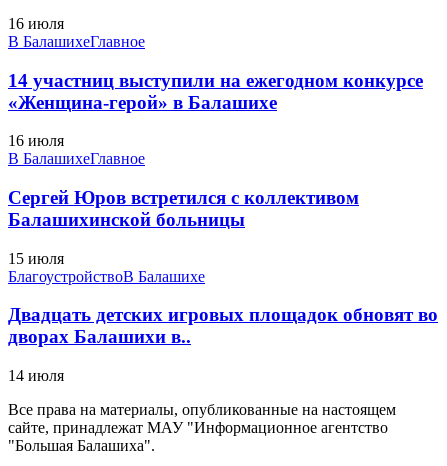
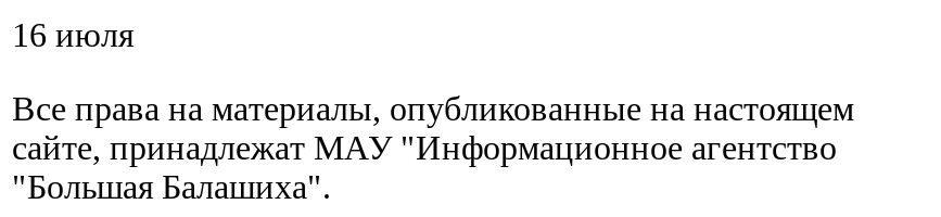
- В БалашихеГлавное
- 14 участниц выступили на ежегодном конкурсе
- «Женщина-герой» в Балашихе
- 16 июля
- В БалашихеГлавное
- Сергей Юров встретился с коллективом
- Балашихинской больницы
- 15 июля
- БлагоустройствоВ Балашихе
- Двадцать детских игровых площадок обновят во
- дворах Балашихи в..
- 14 июля
